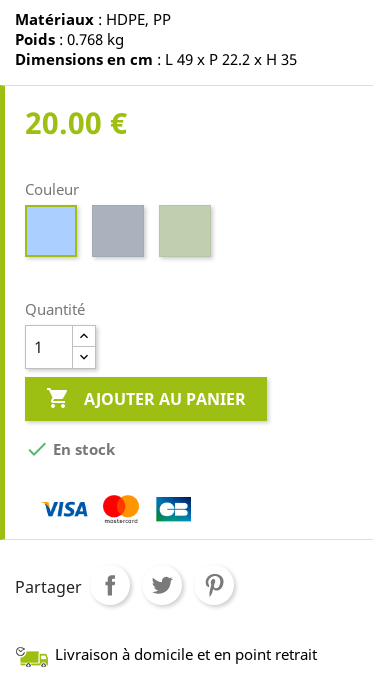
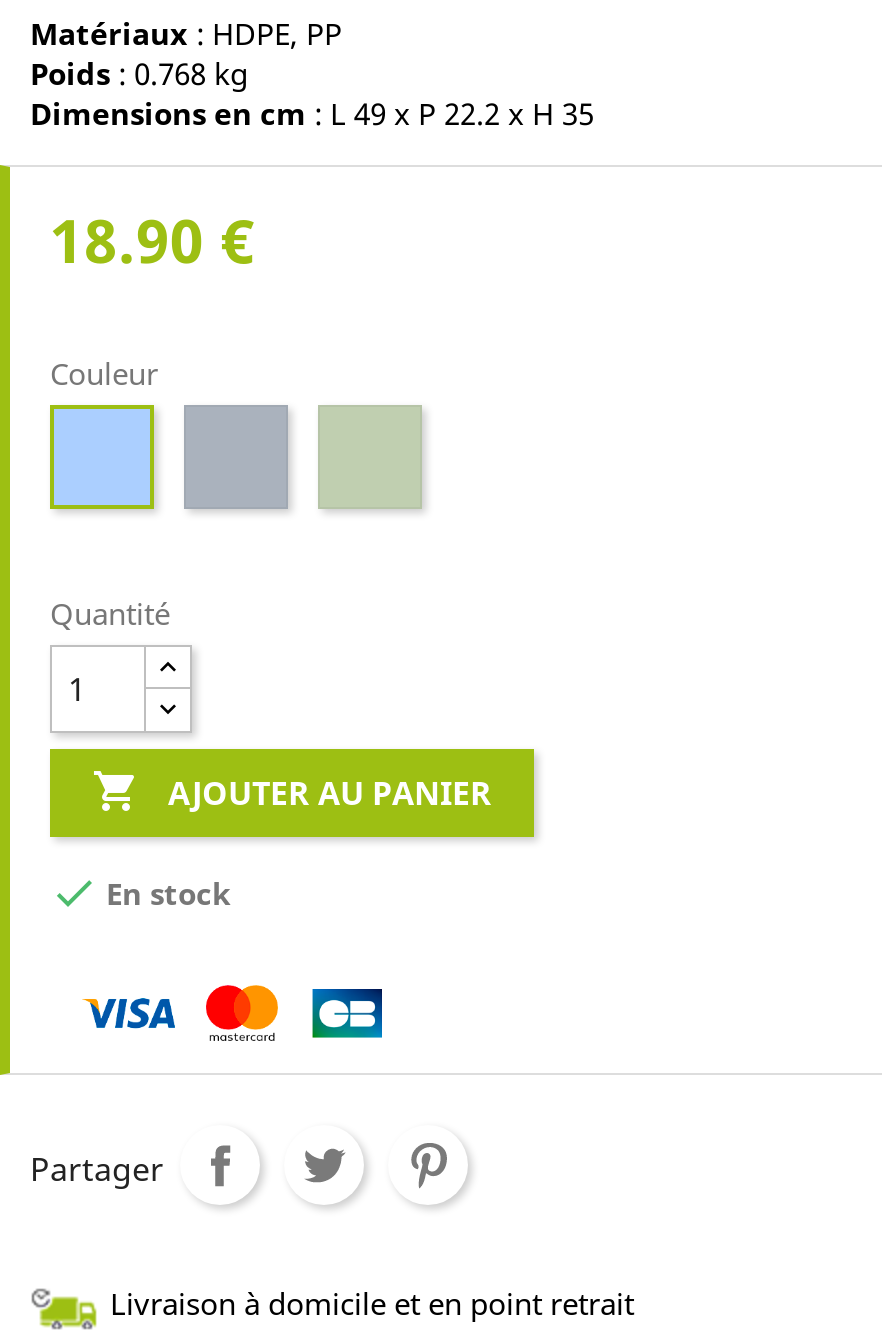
- 20.00 €
+ 18.90 €
